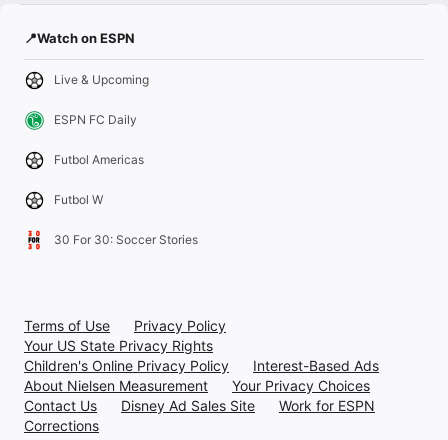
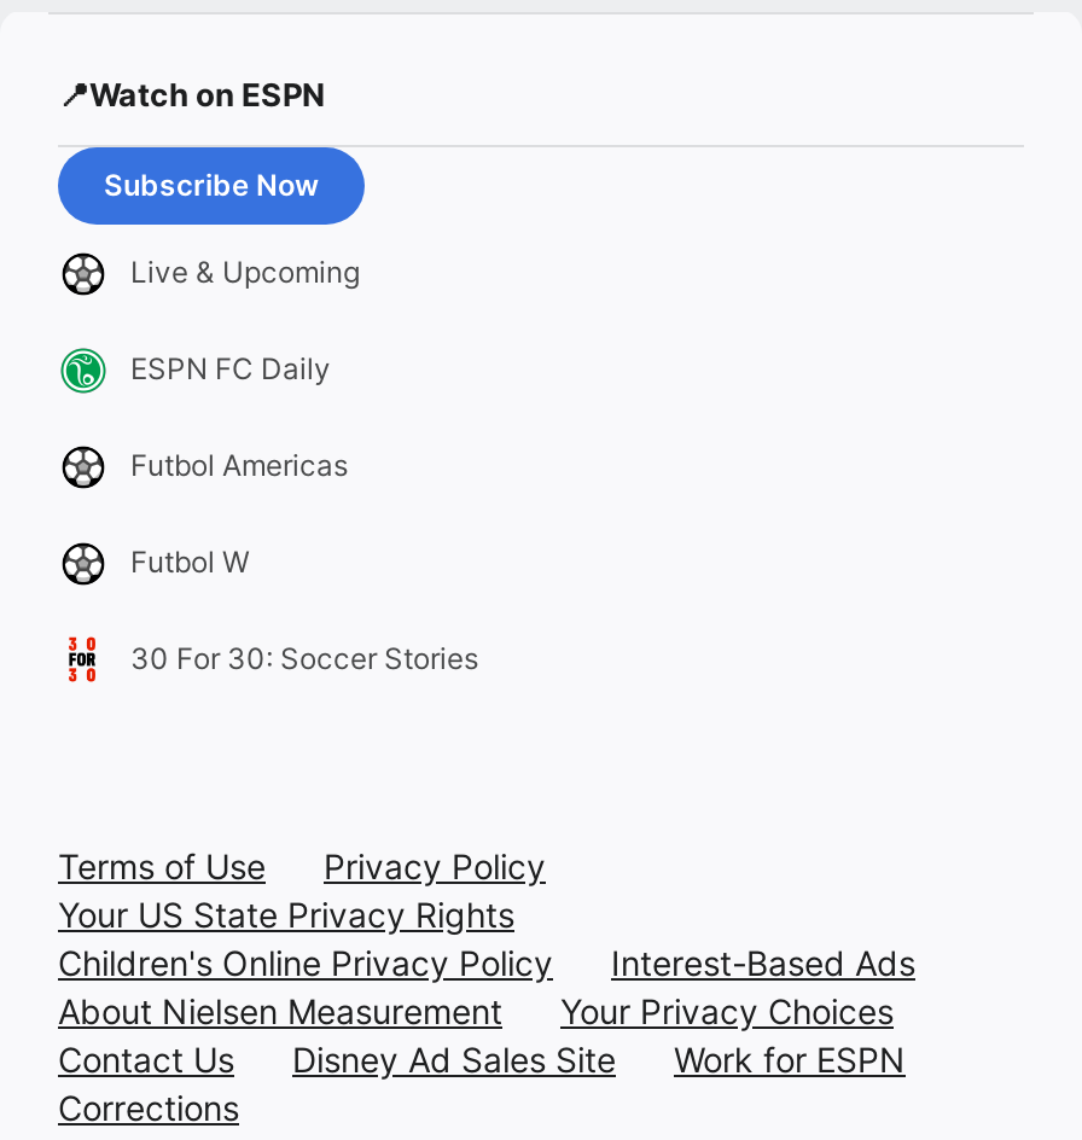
+ Subscribe Now
